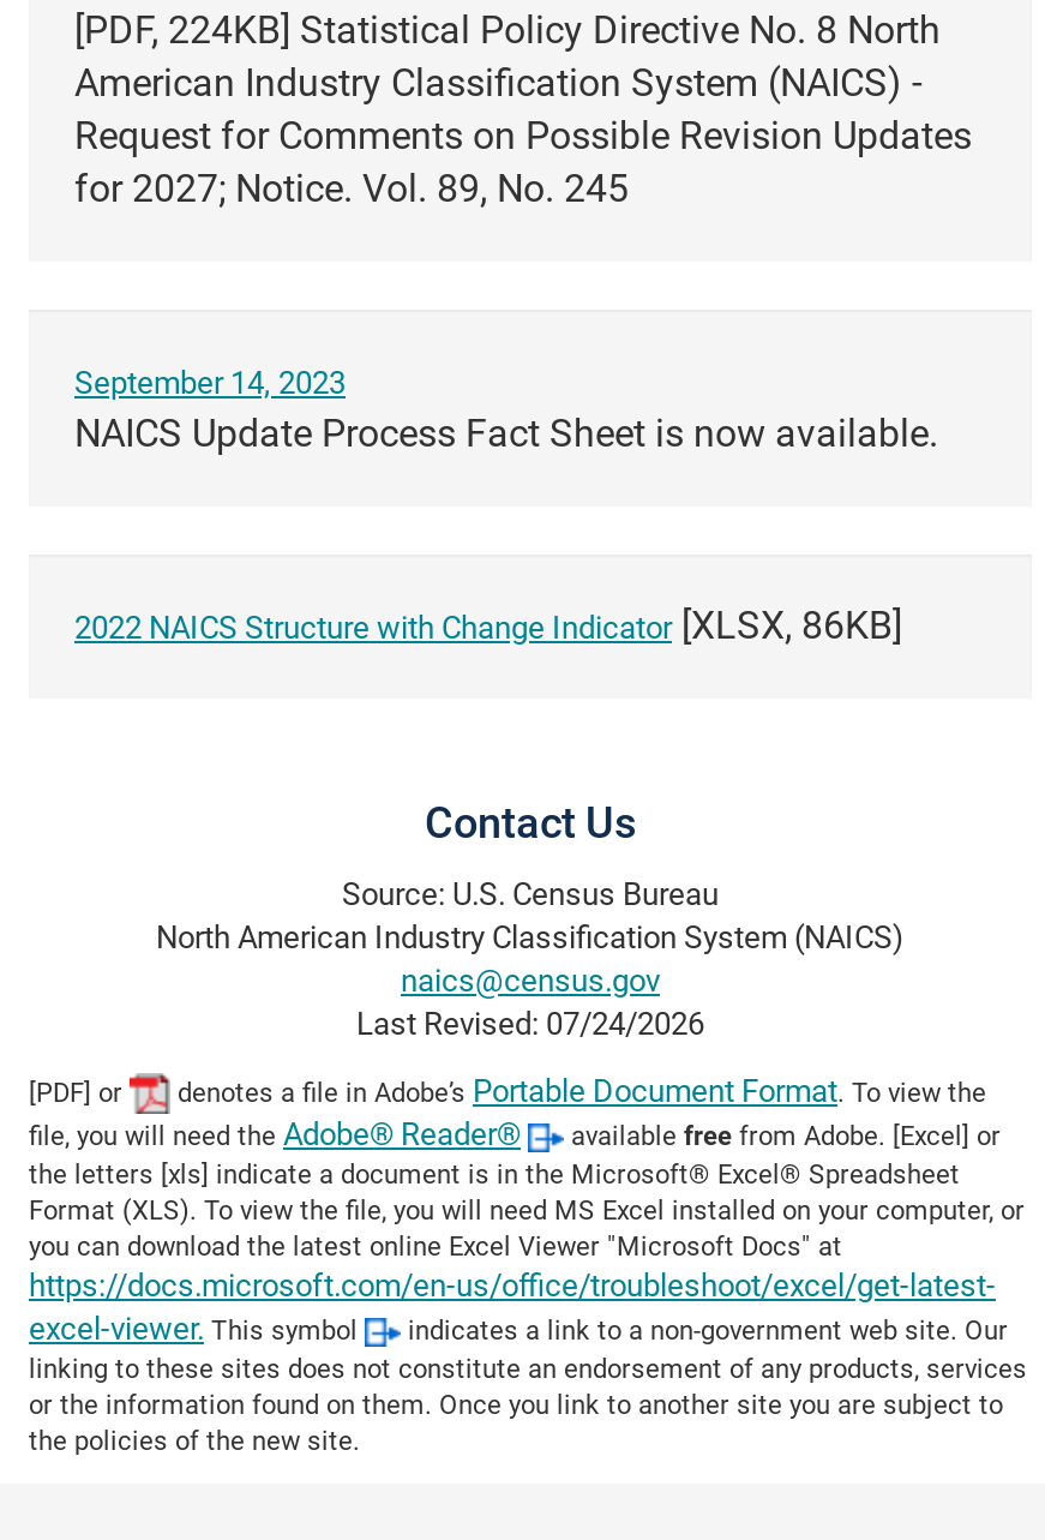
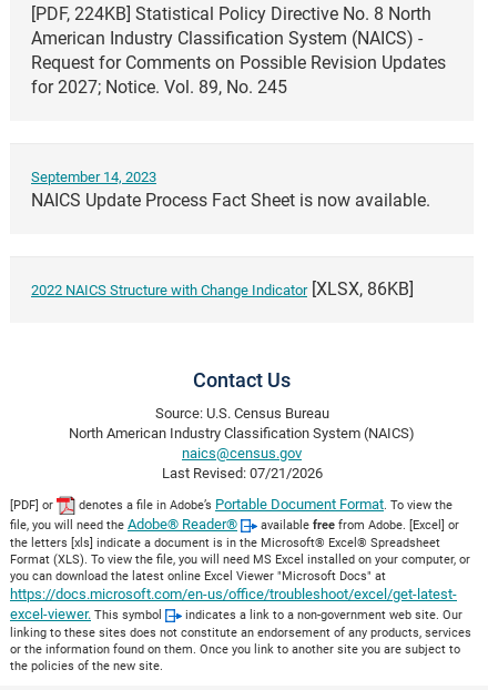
- Last Revised: 07/24/2026
+ Last Revised: 07/21/2026
